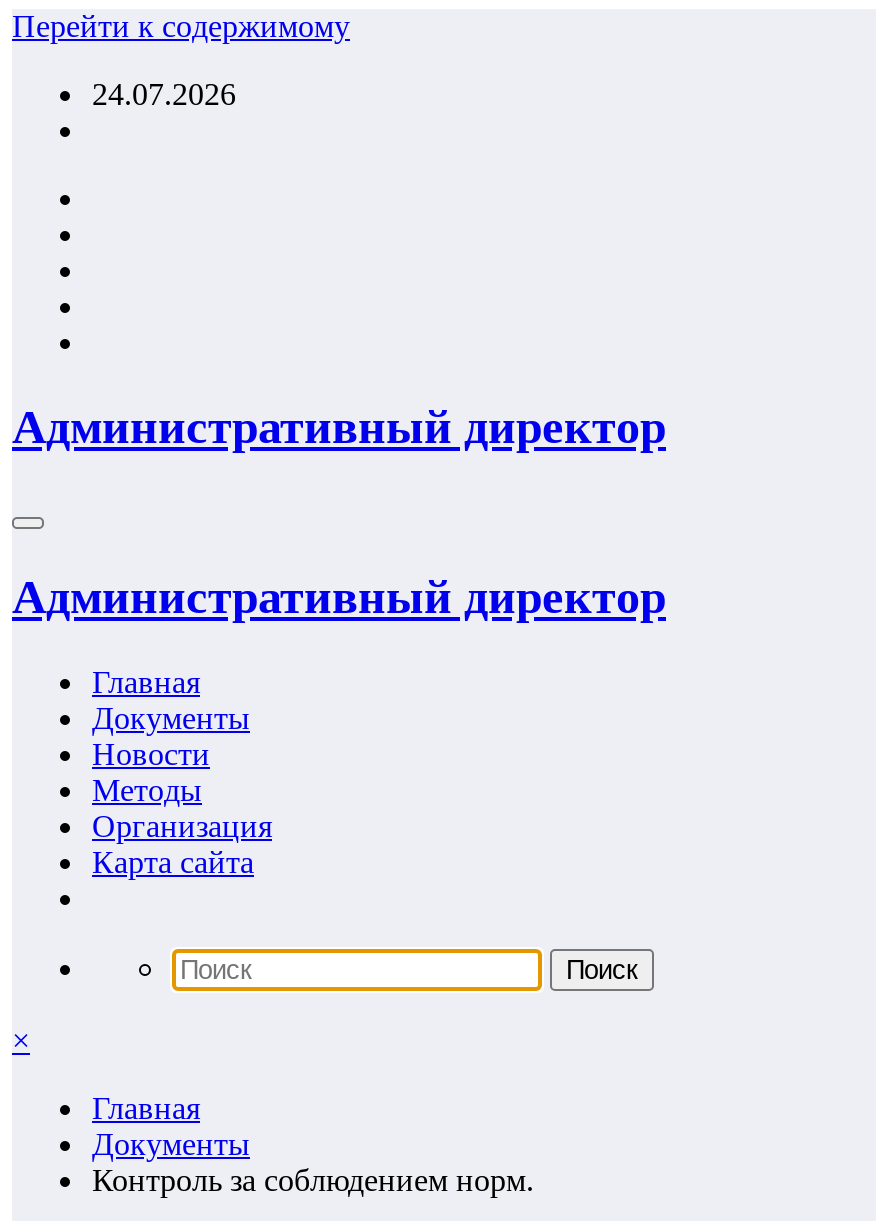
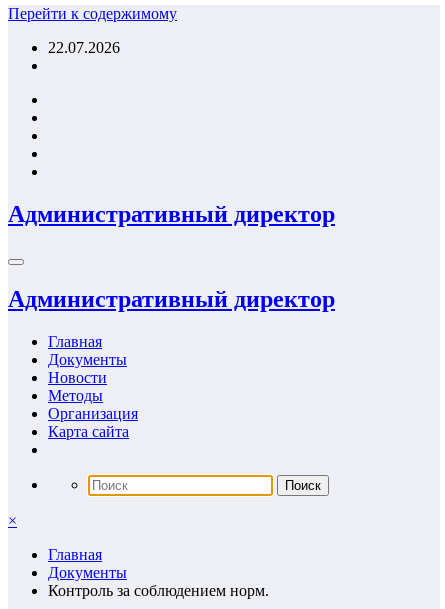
- 24.07.2026
+ 22.07.2026
